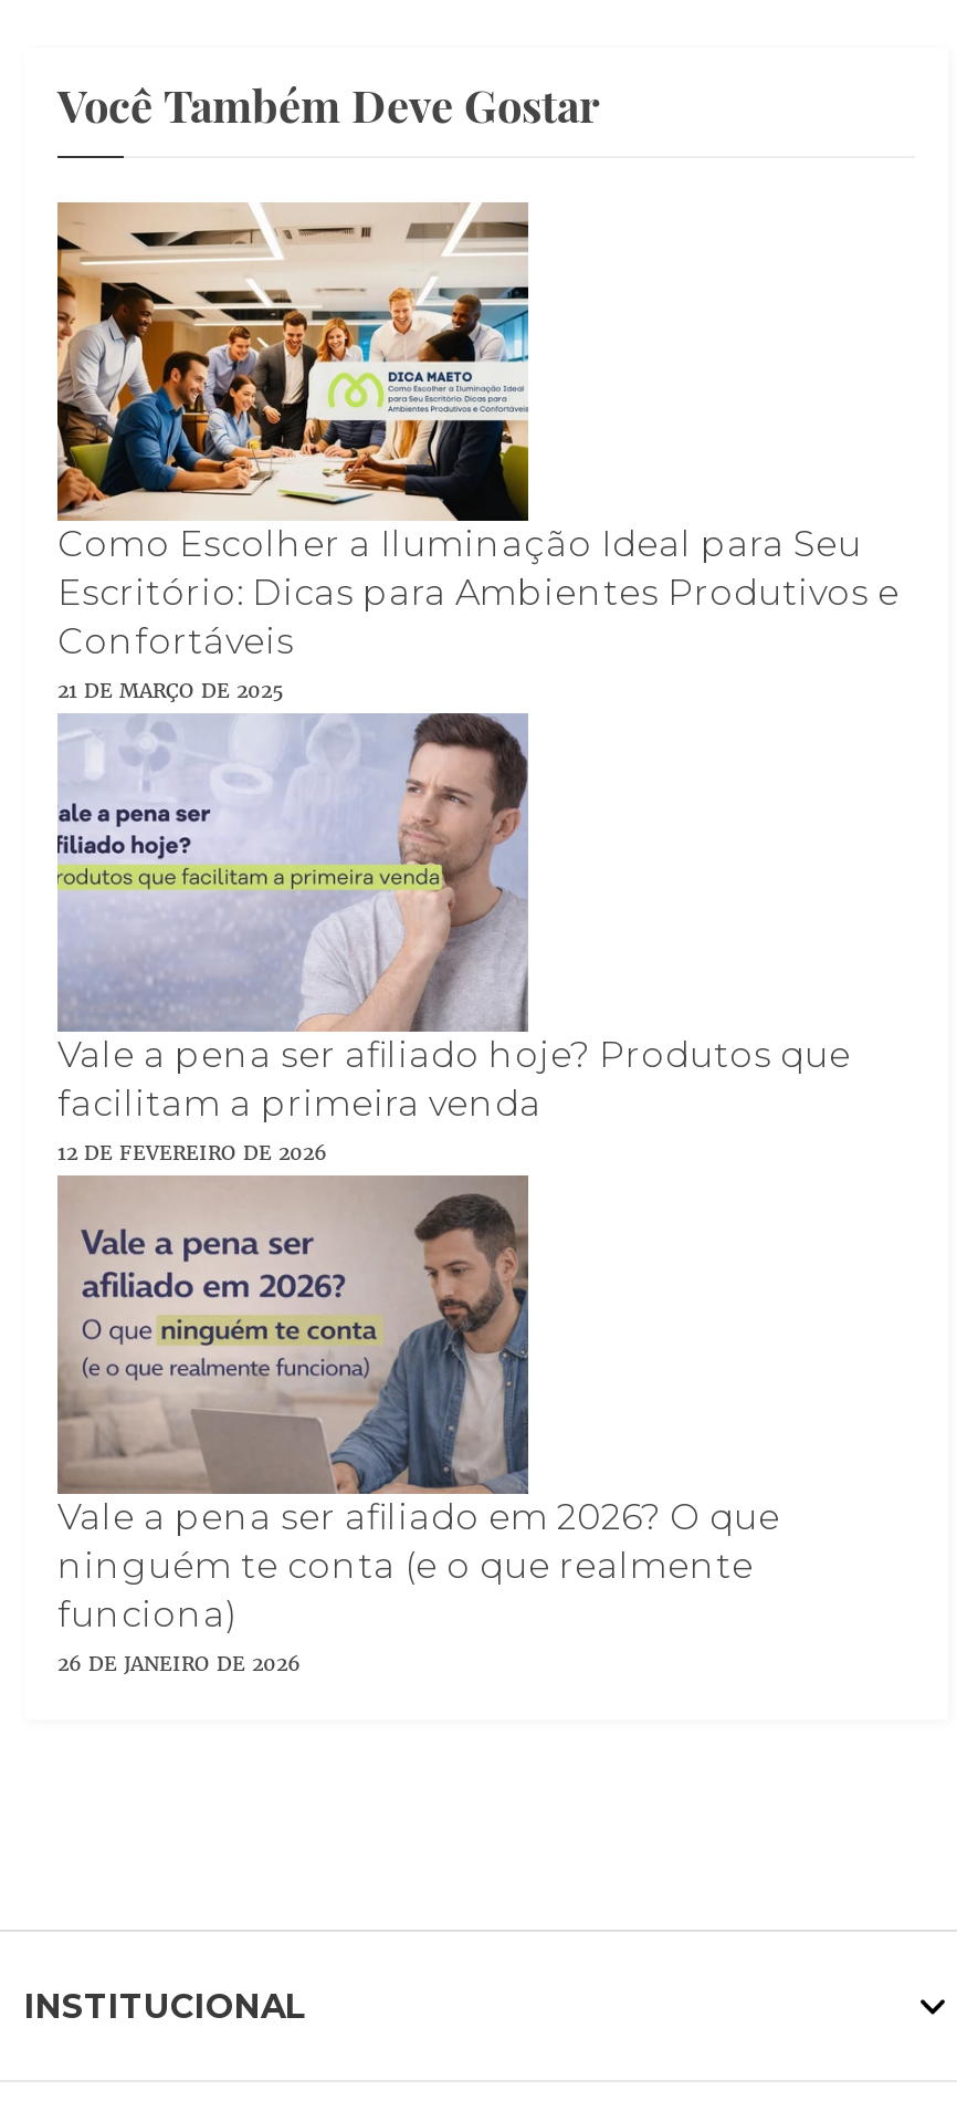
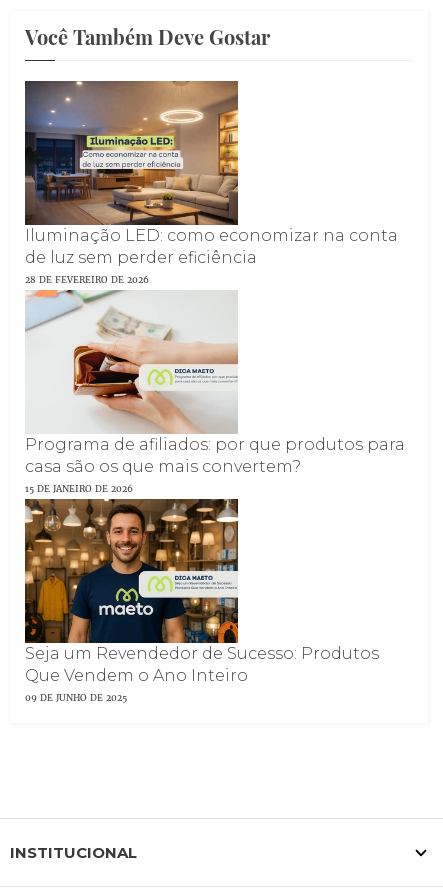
- [image]
+ [image]

- Como Escolher a Iluminação Ideal para Seu
- Escritório: Dicas para Ambientes Produtivos e
- Confortáveis
- 21 DE MARÇO DE 2025
+ Iluminação LED: como economizar na conta
+ de luz sem perder eficiência
+ 28 DE FEVEREIRO DE 2026

- [image]
- Vale a pena ser afiliado hoje? Produtos que
- facilitam a primeira venda
- 12 DE FEVEREIRO DE 2026
+ [image]
+ Programa de afiliados: por que produtos para
+ casa são os que mais convertem?
+ 15 DE JANEIRO DE 2026

- [image]
- Vale a pena ser afiliado em 2026? O que
- ninguém te conta (e o que realmente
- funciona)
- 26 DE JANEIRO DE 2026
+ [image]
+ Seja um Revendedor de Sucesso: Produtos
+ Que Vendem o Ano Inteiro
+ 09 DE JUNHO DE 2025
